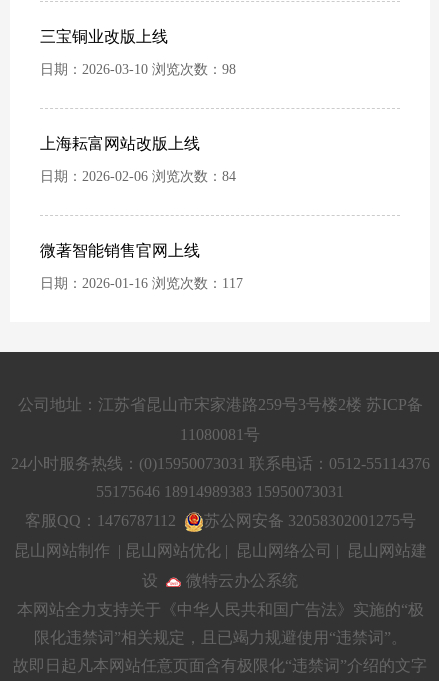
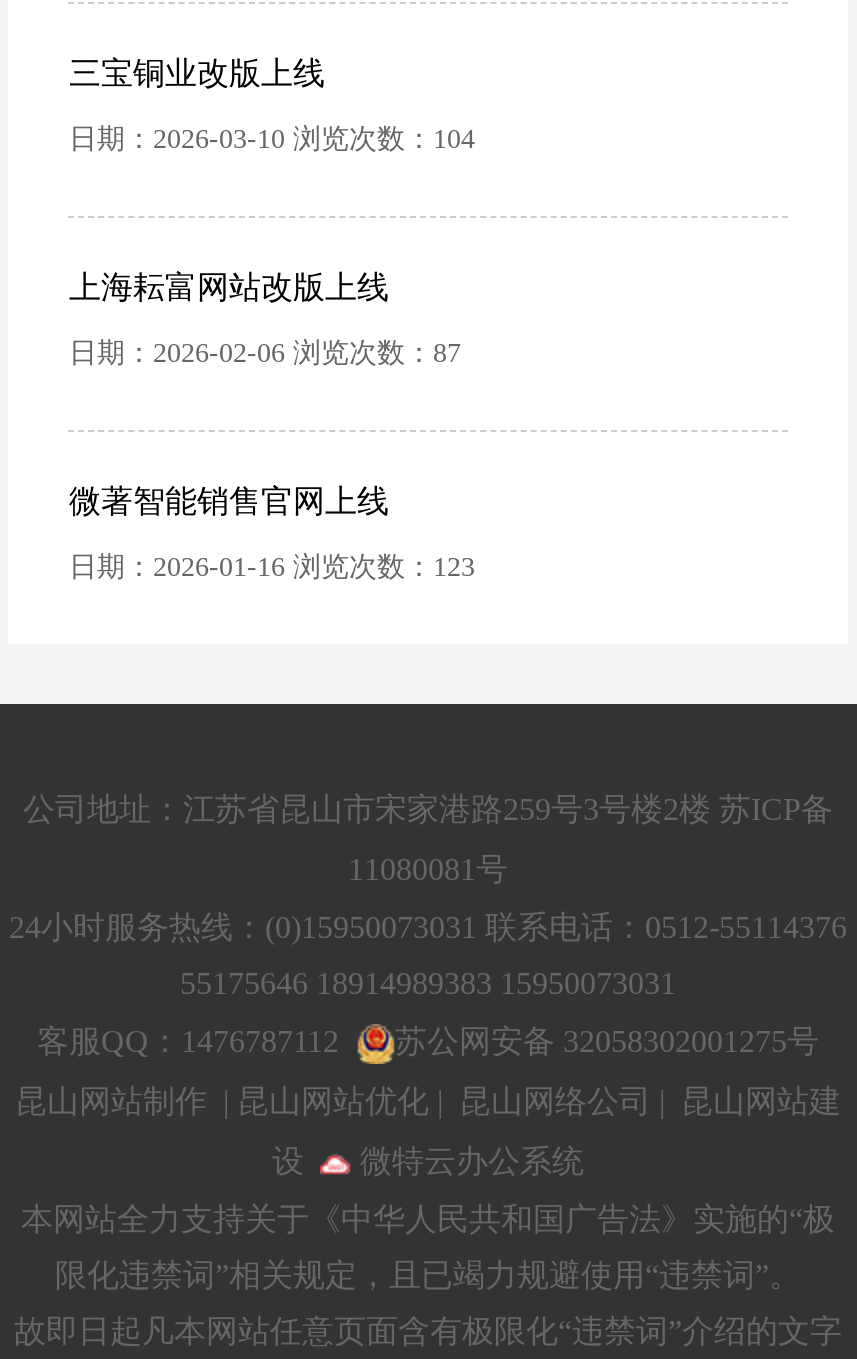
- 日期：2026-03-10 浏览次数：98
+ 日期：2026-03-10 浏览次数：104

- 日期：2026-02-06 浏览次数：84
+ 日期：2026-02-06 浏览次数：87

- 日期：2026-01-16 浏览次数：117
+ 日期：2026-01-16 浏览次数：123
